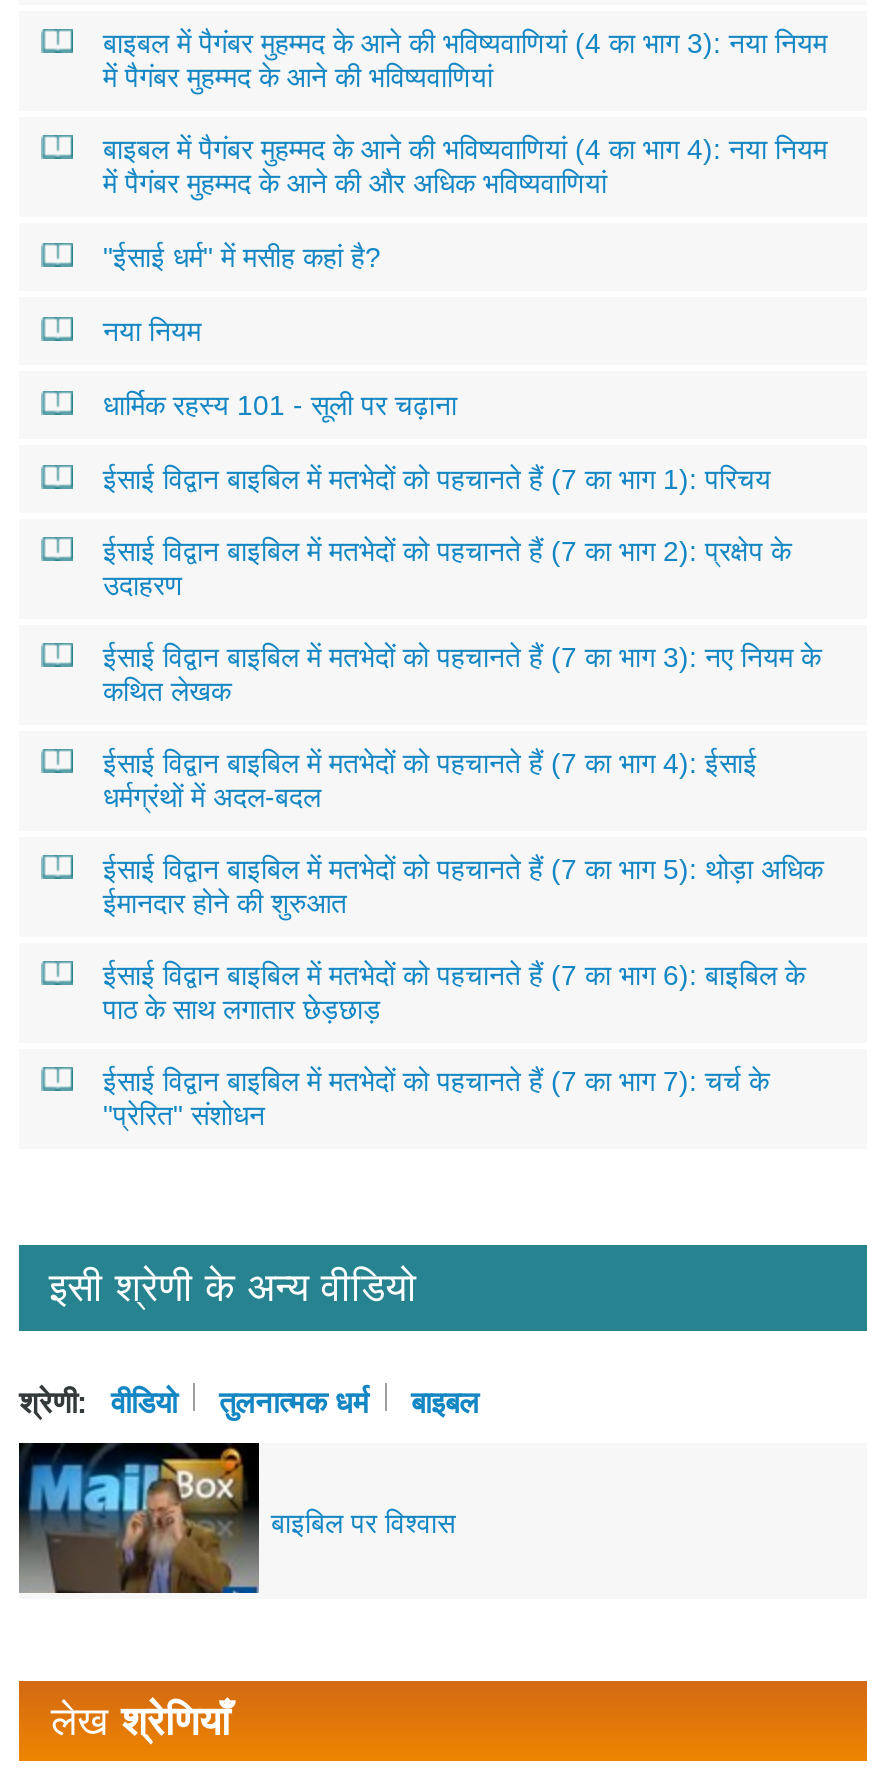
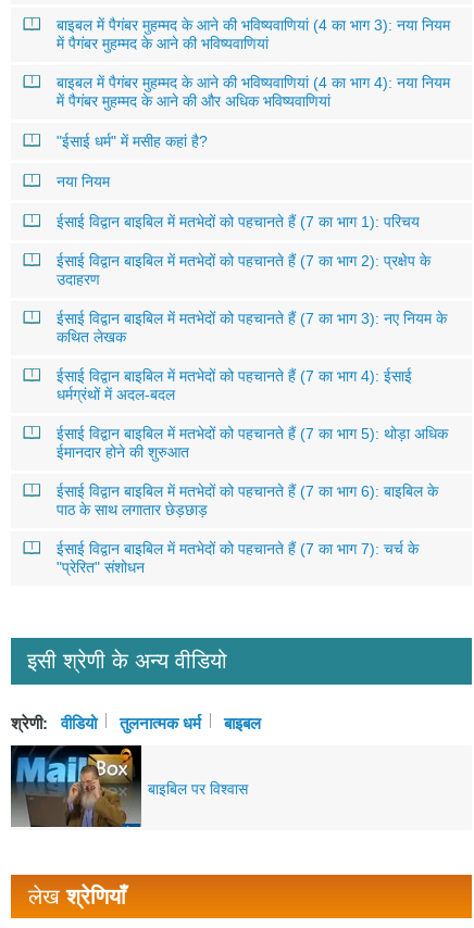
- धार्मिक रहस्य 101 - सूली पर चढ़ाना
